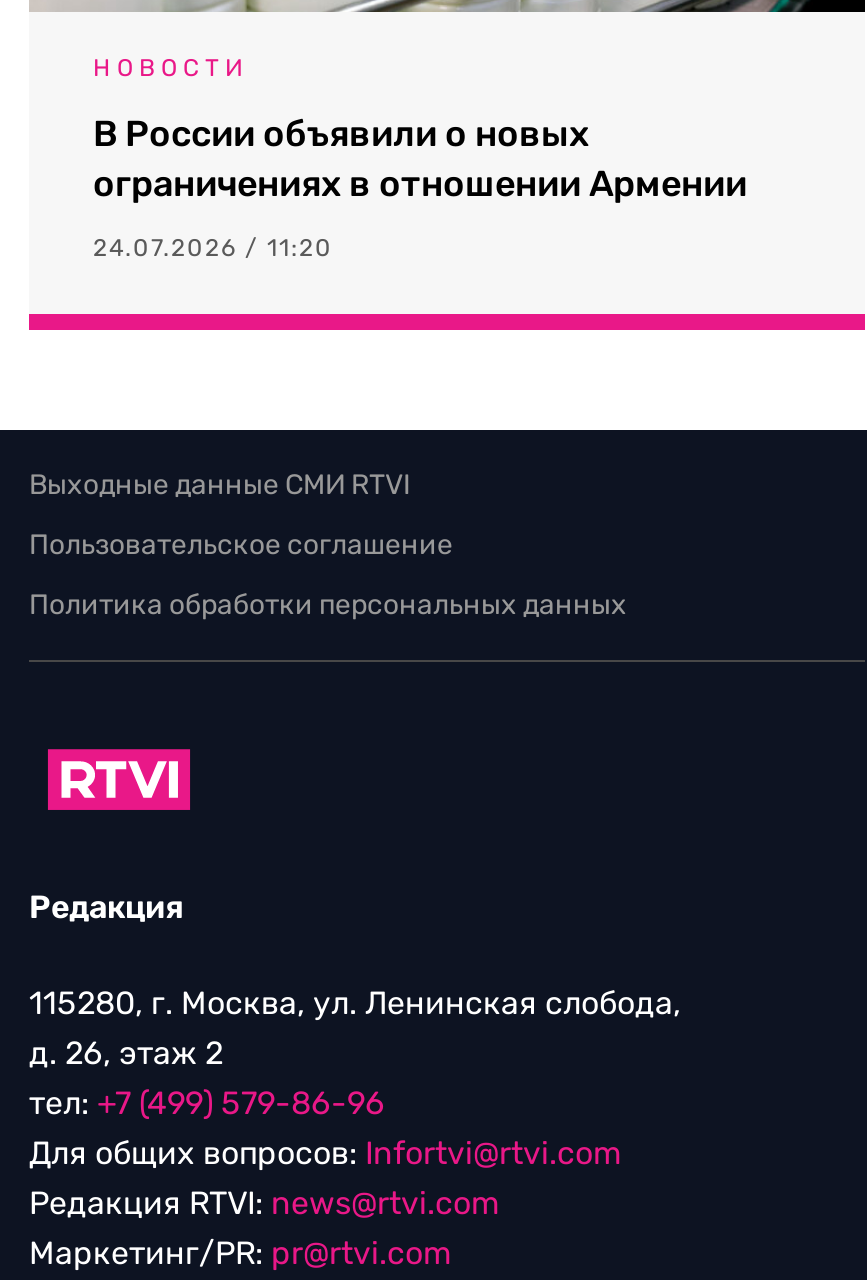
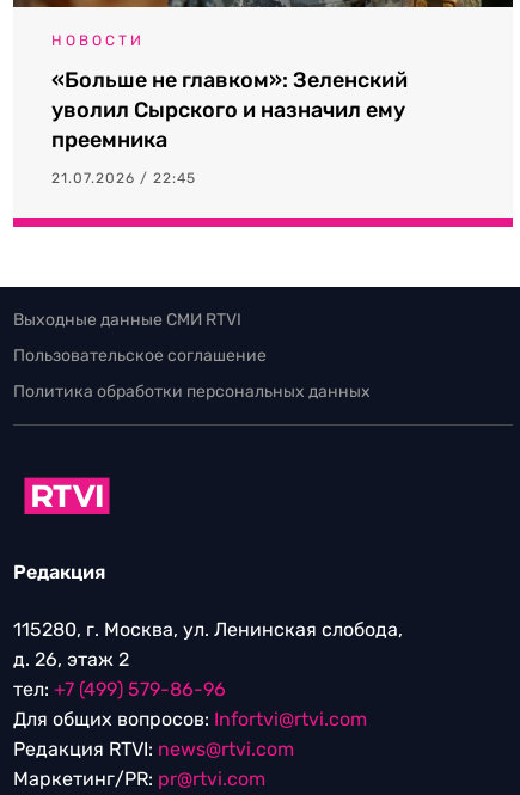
- В России объявили о новых
- ограничениях в отношении Армении
+ «Больше не главком»: Зеленский
+ уволил Сырского и назначил ему
+ преемника

- 24.07.2026 / 11:20
+ 21.07.2026 / 22:45
